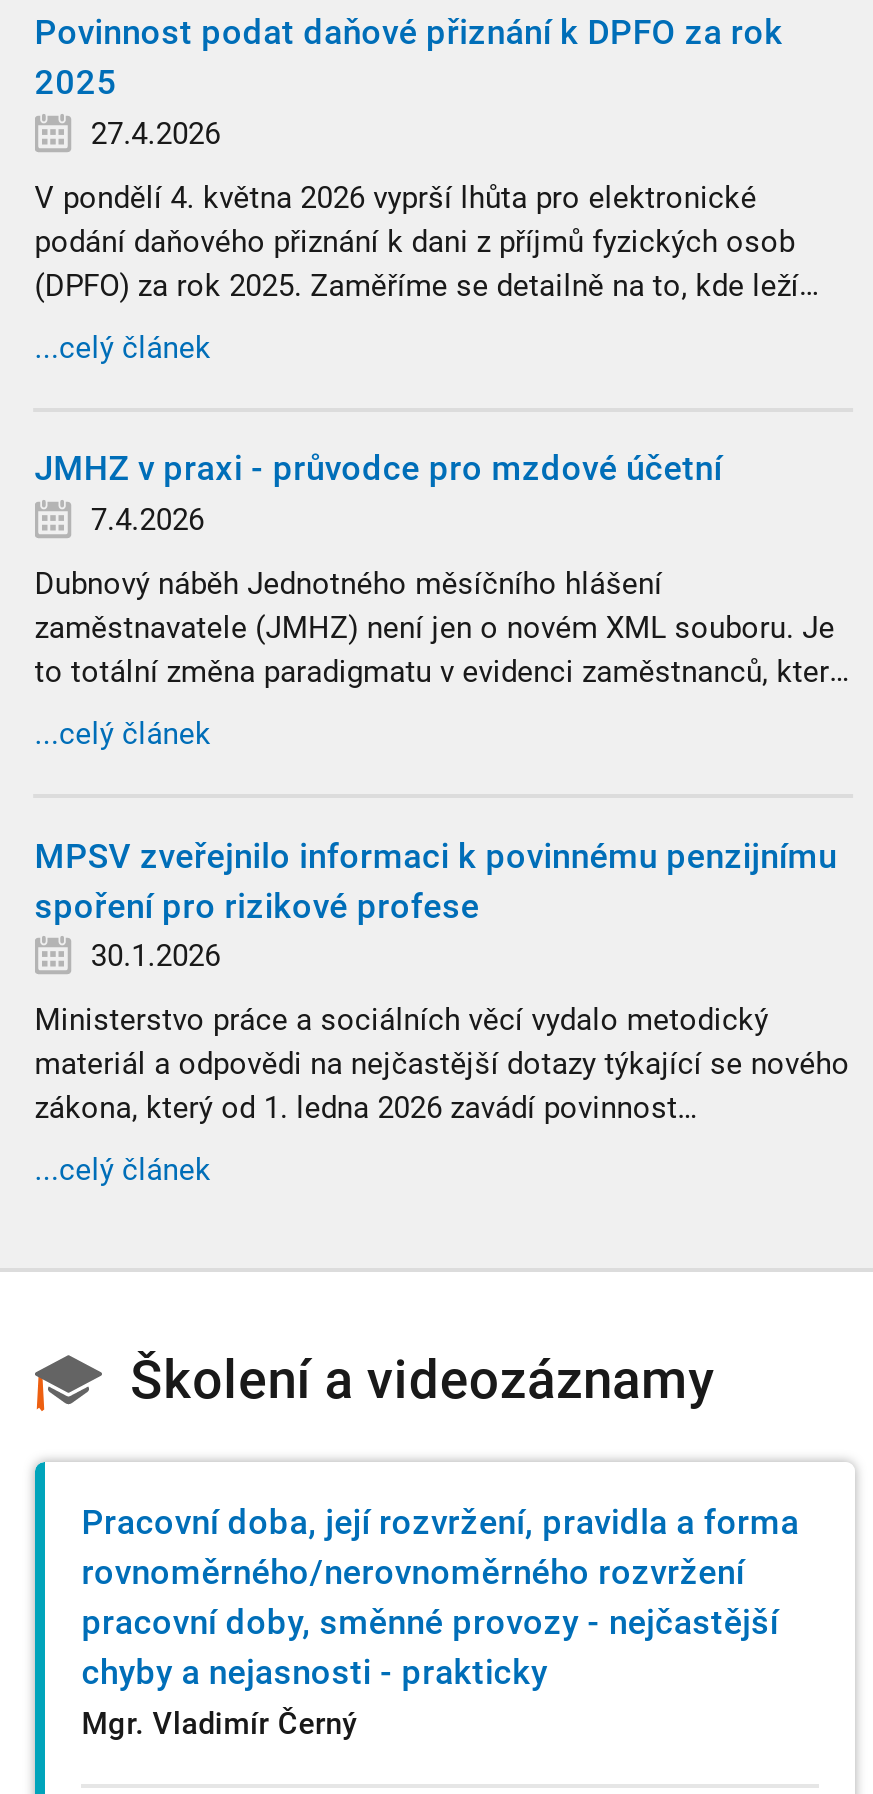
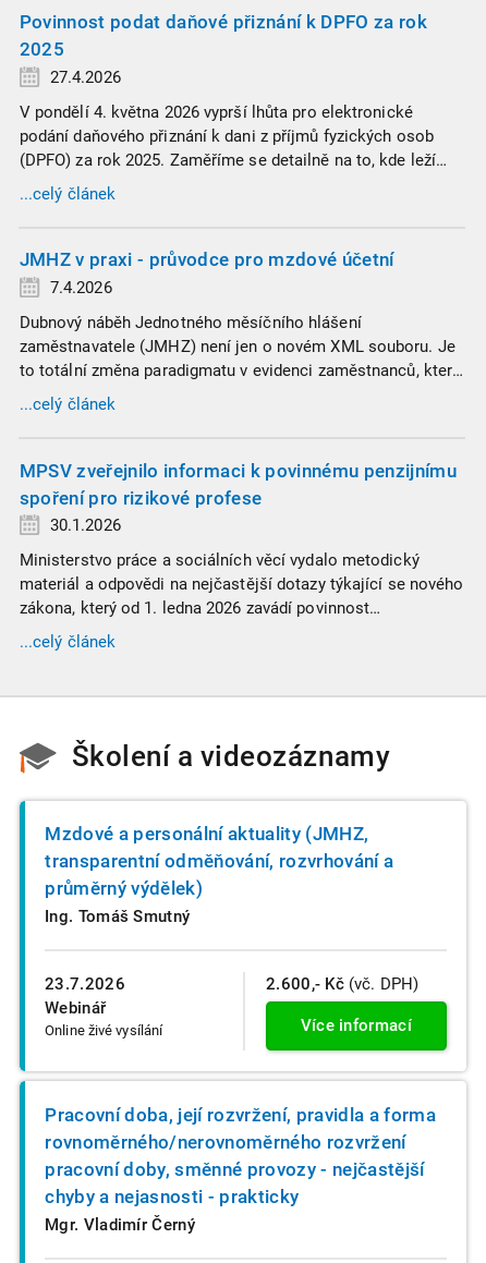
+ 23.7.2026
+ Webinář
+ Online živé vysílání

+ Mzdové a personální aktuality (JMHZ,
+ transparentní odměňování, rozvrhování a
+ průměrný výdělek)
+ Ing. Tomáš Smutný
+ 2.600,- Kč (vč. DPH)
+ Více informací
